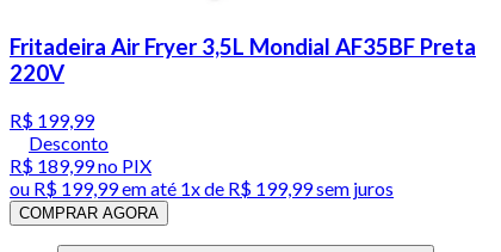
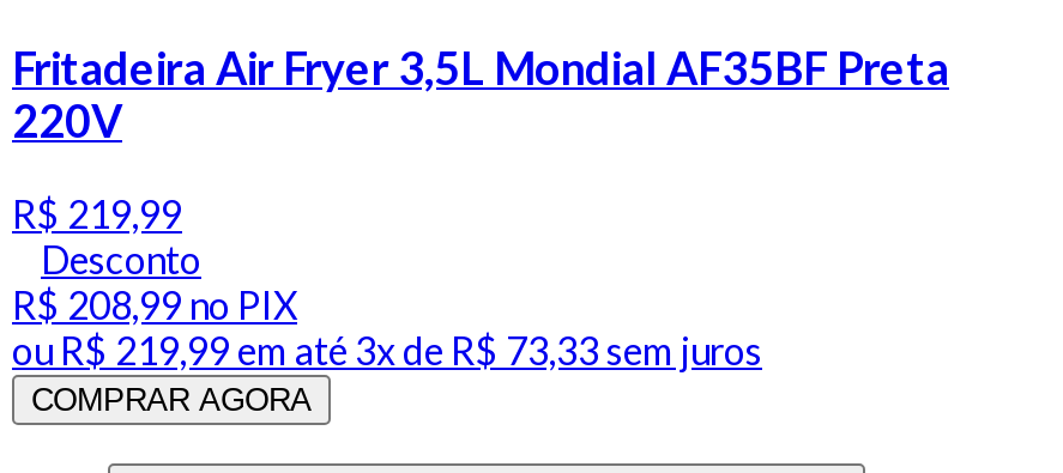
- R$ 199,99
+ R$ 219,99

- R$ 189,99 no PIX
+ R$ 208,99 no PIX

- ou R$ 199,99 em até 1x de R$ 199,99 sem juros
+ ou R$ 219,99 em até 3x de R$ 73,33 sem juros
